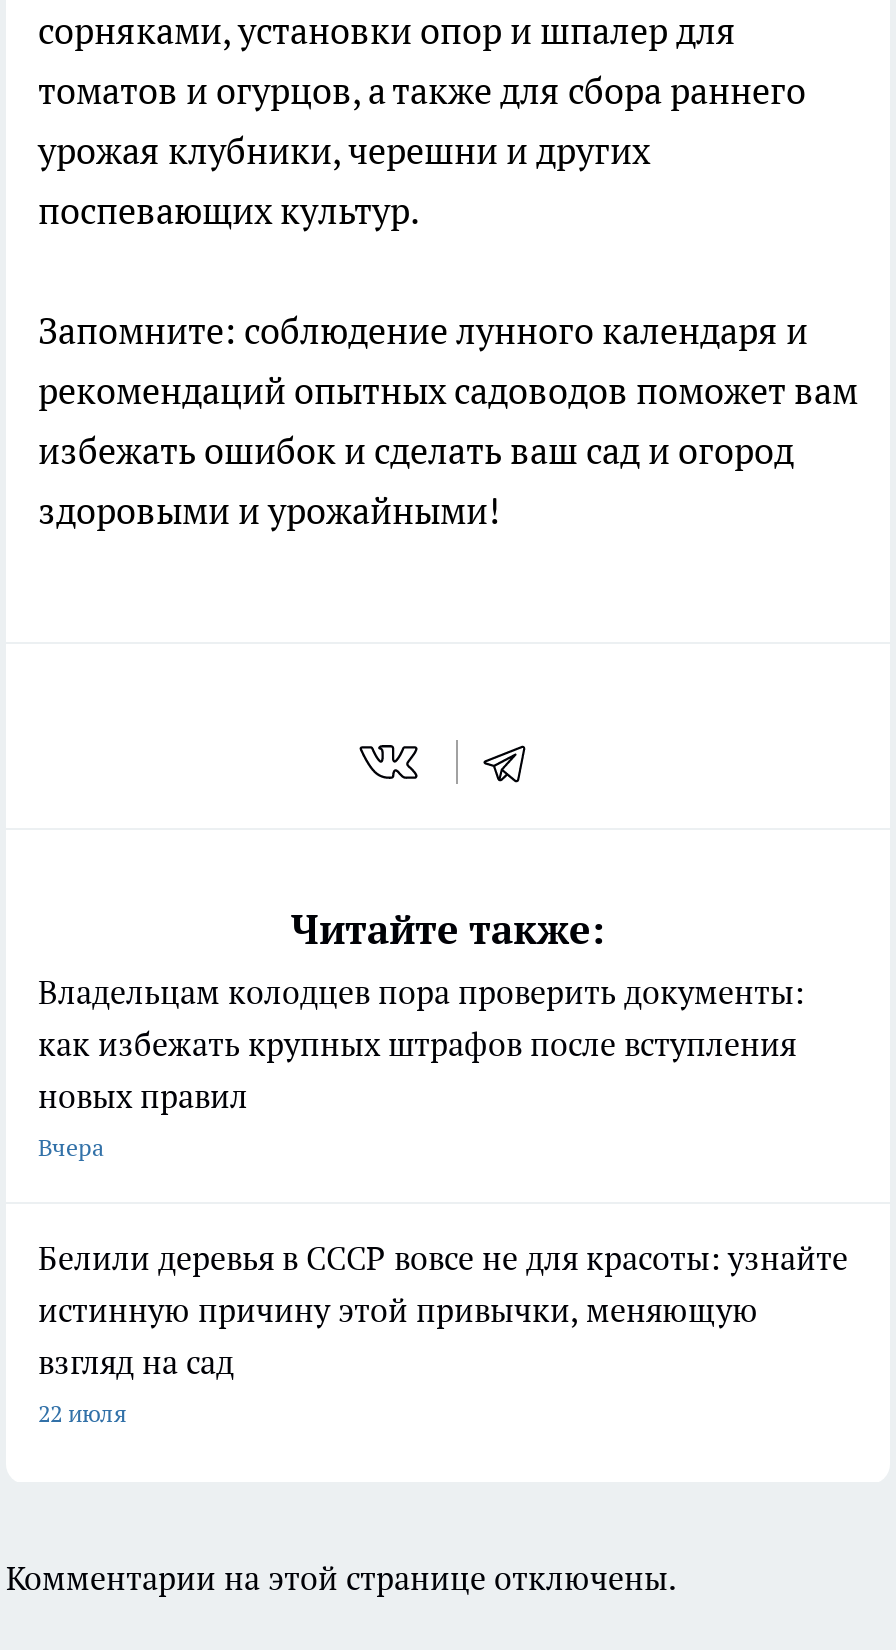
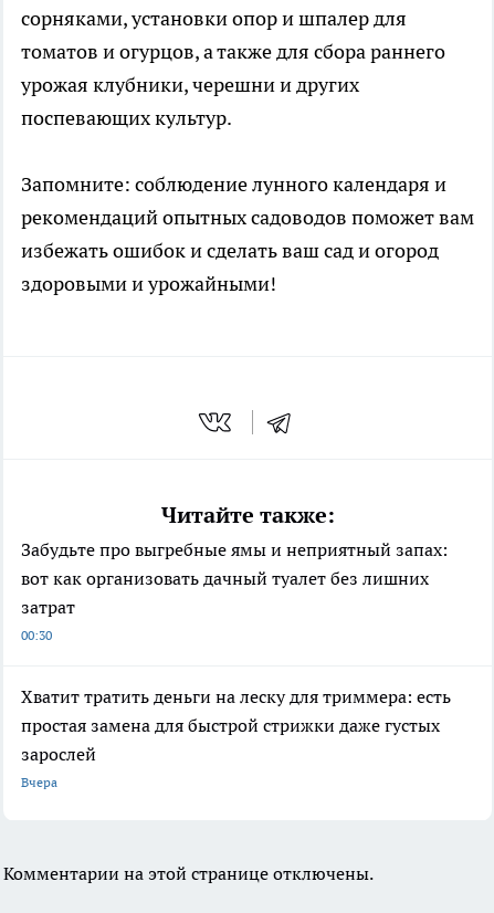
- Владельцам колодцев пора проверить документы:
- как избежать крупных штрафов после вступления
- новых правил
+ Забудьте про выгребные ямы и неприятный запах:
+ вот как организовать дачный туалет без лишних
+ затрат
+ 00:30
+ Хватит тратить деньги на леску для триммера: есть
+ простая замена для быстрой стрижки даже густых
+ зарослей

moved down: Вчера

- Белили деревья в СССР вовсе не для красоты: узнайте
- истинную причину этой привычки, меняющую
- взгляд на сад
- 22 июля
